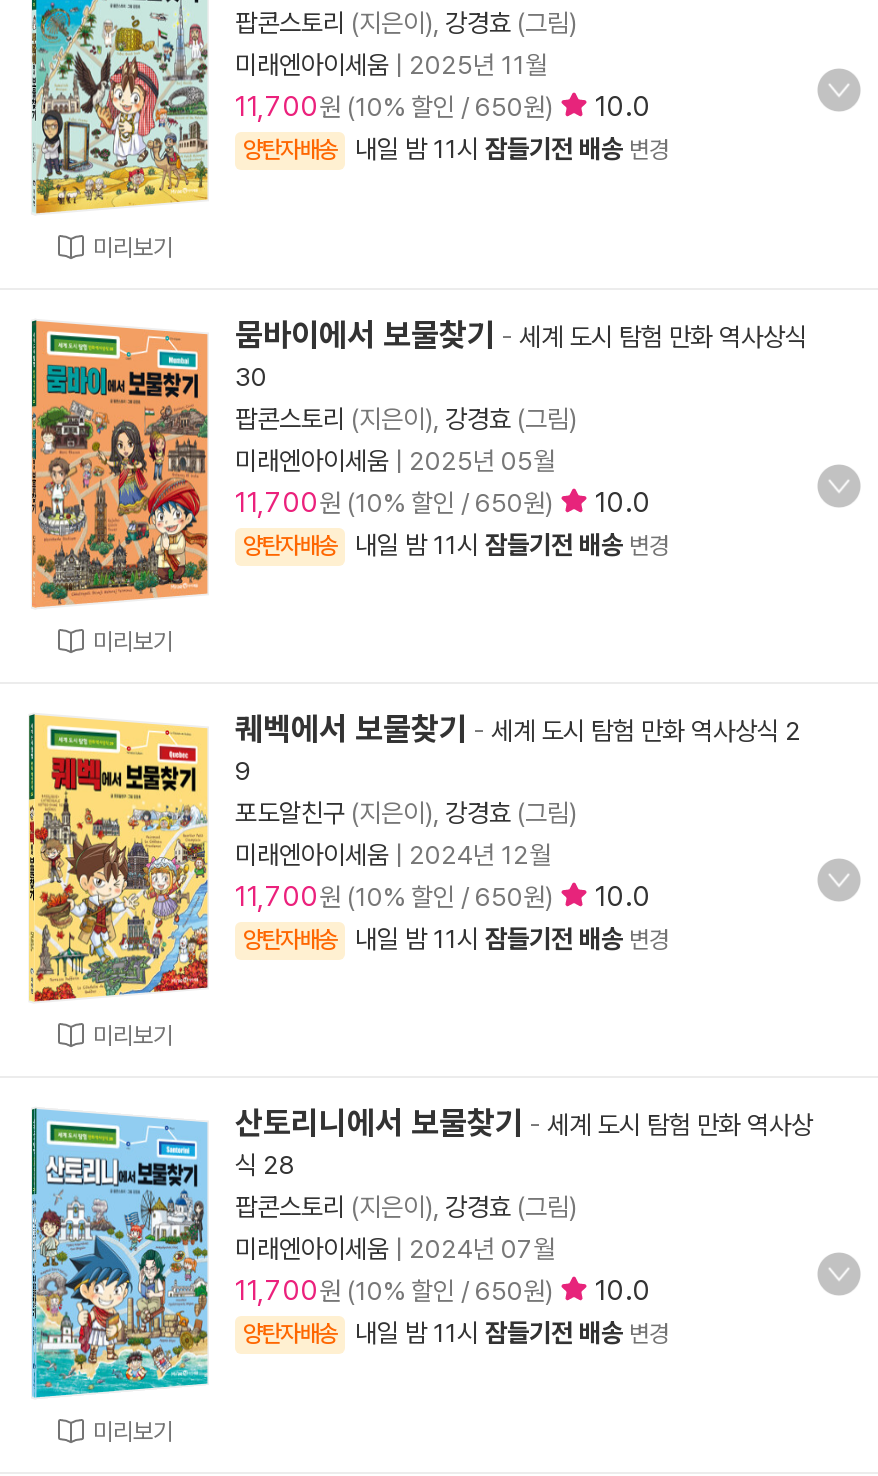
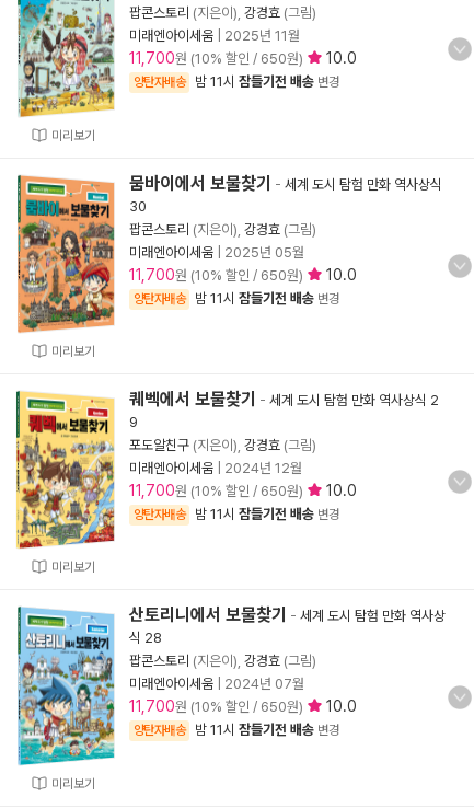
- 내일 밤 11시 잠들기전 배송 변경
+ 밤 11시 잠들기전 배송 변경

- 내일 밤 11시 잠들기전 배송 변경
+ 밤 11시 잠들기전 배송 변경

- 내일 밤 11시 잠들기전 배송 변경
+ 밤 11시 잠들기전 배송 변경

- 내일 밤 11시 잠들기전 배송 변경
+ 밤 11시 잠들기전 배송 변경
